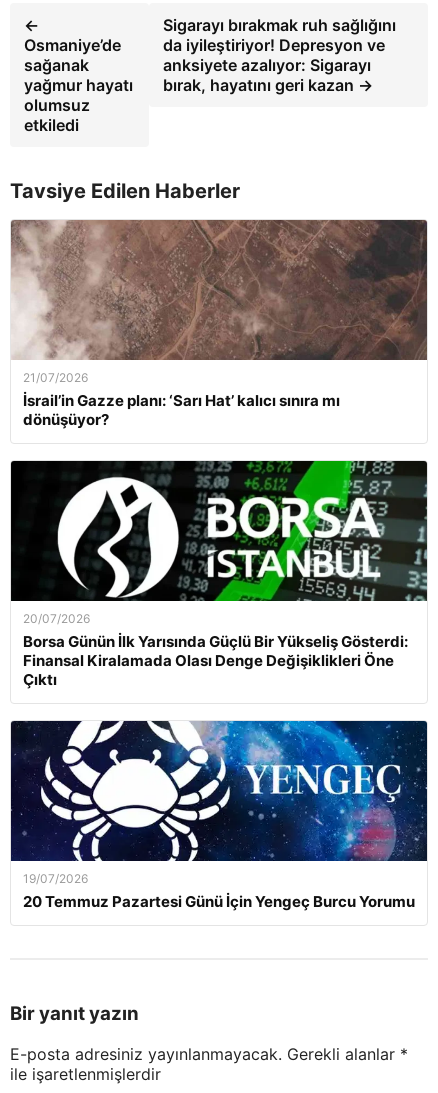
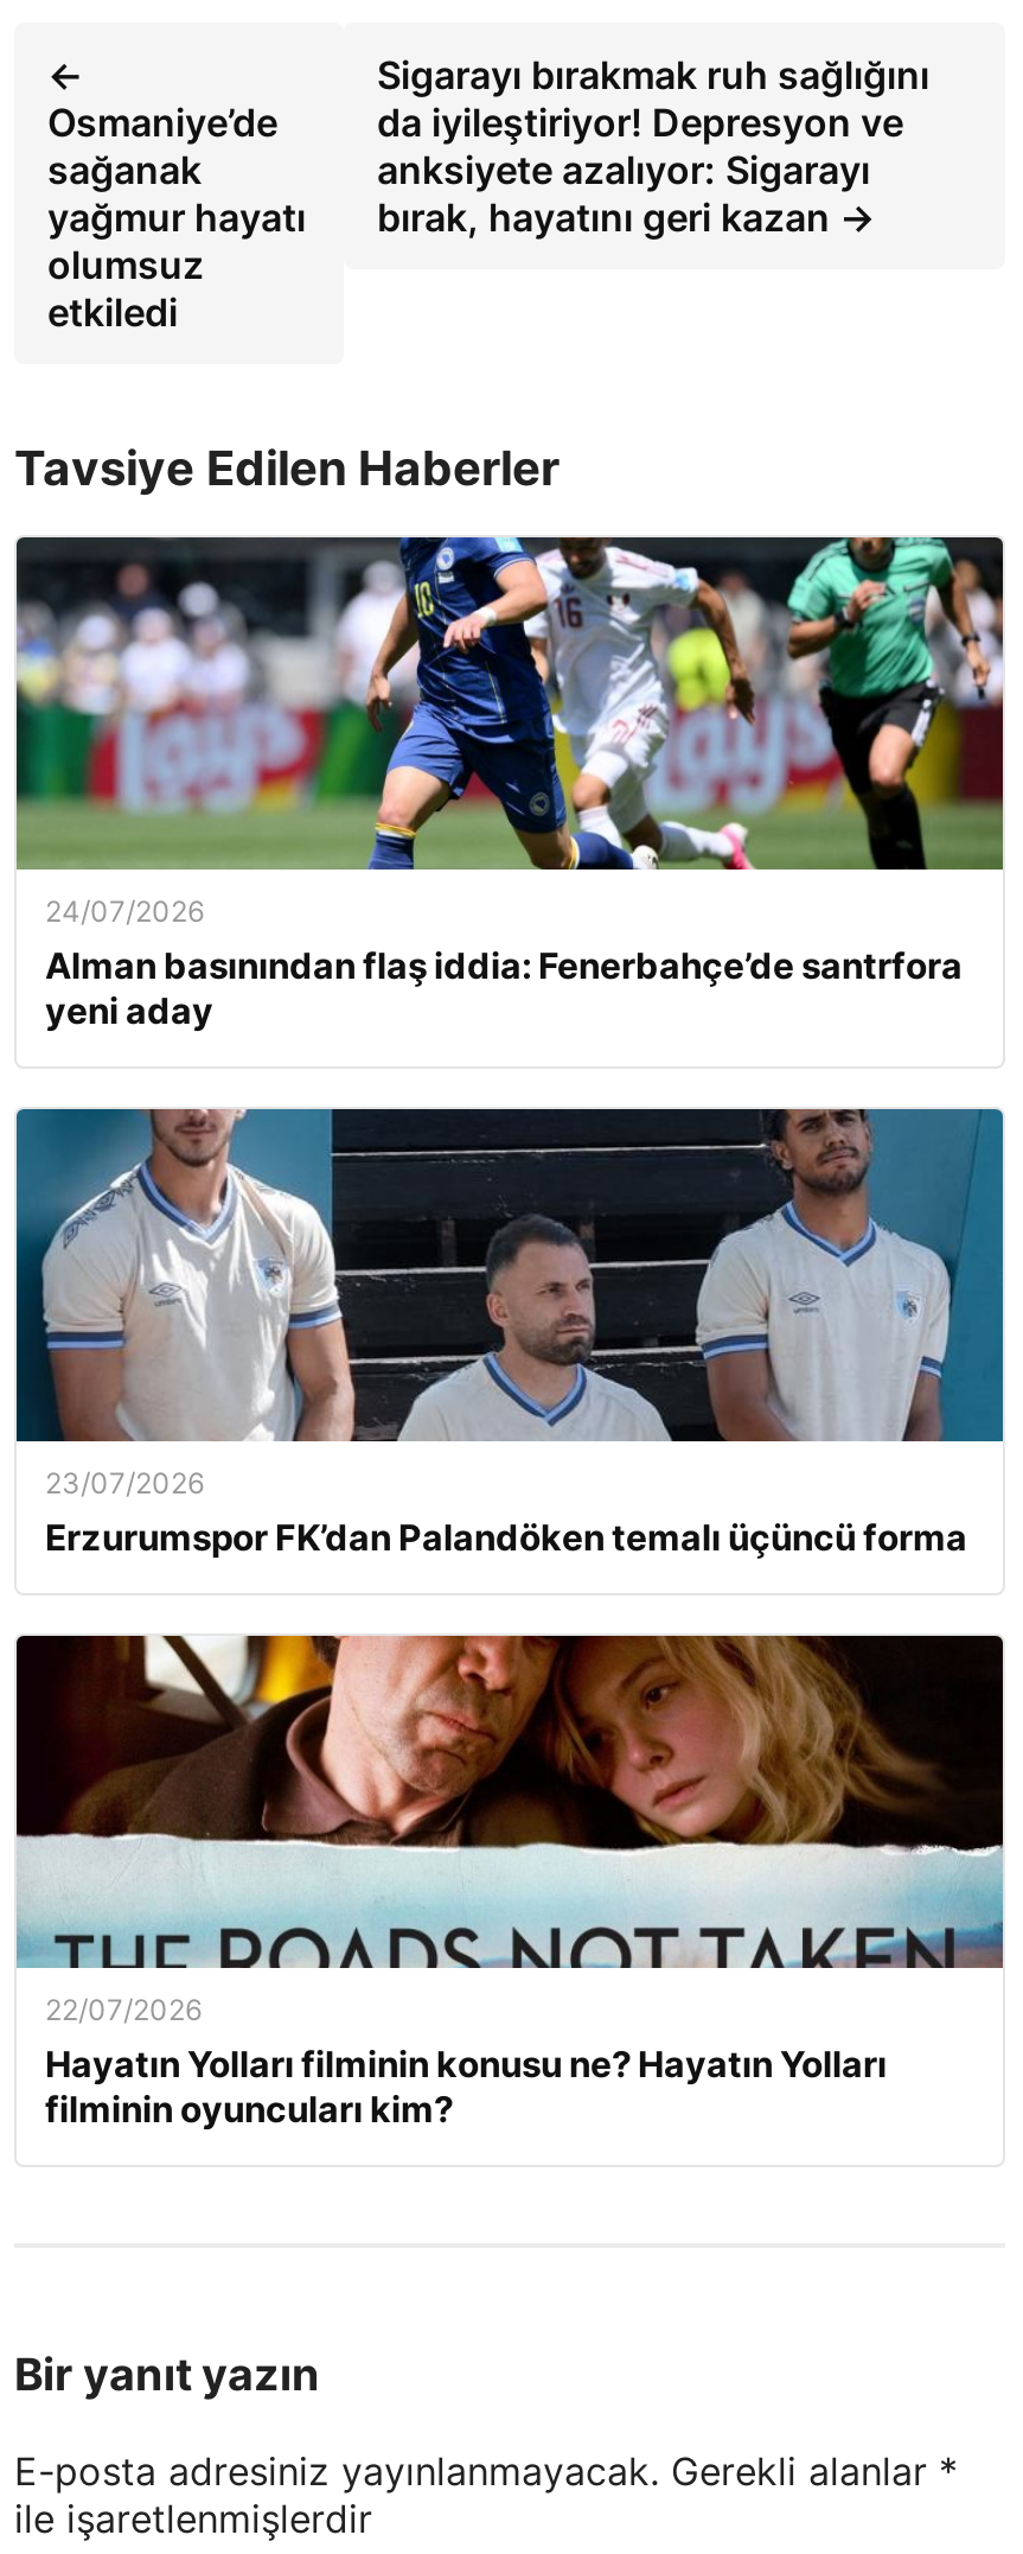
- [image]
- 21/07/2026
- İsrail’in Gazze planı: ‘Sarı Hat’ kalıcı sınıra mı
- dönüşüyor?
+ [image]
+ 24/07/2026
+ Alman basınından flaş iddia: Fenerbahçe’de santrfora
+ yeni aday

- [image]
- 20/07/2026
- Borsa Günün İlk Yarısında Güçlü Bir Yükseliş Gösterdi:
- Finansal Kiralamada Olası Denge Değişiklikleri Öne
- Çıktı
+ [image]
+ 23/07/2026
+ Erzurumspor FK’dan Palandöken temalı üçüncü forma

- [image]
- 19/07/2026
- 20 Temmuz Pazartesi Günü İçin Yengeç Burcu Yorumu
+ [image]
+ 22/07/2026
+ Hayatın Yolları filminin konusu ne? Hayatın Yolları
+ filminin oyuncuları kim?
